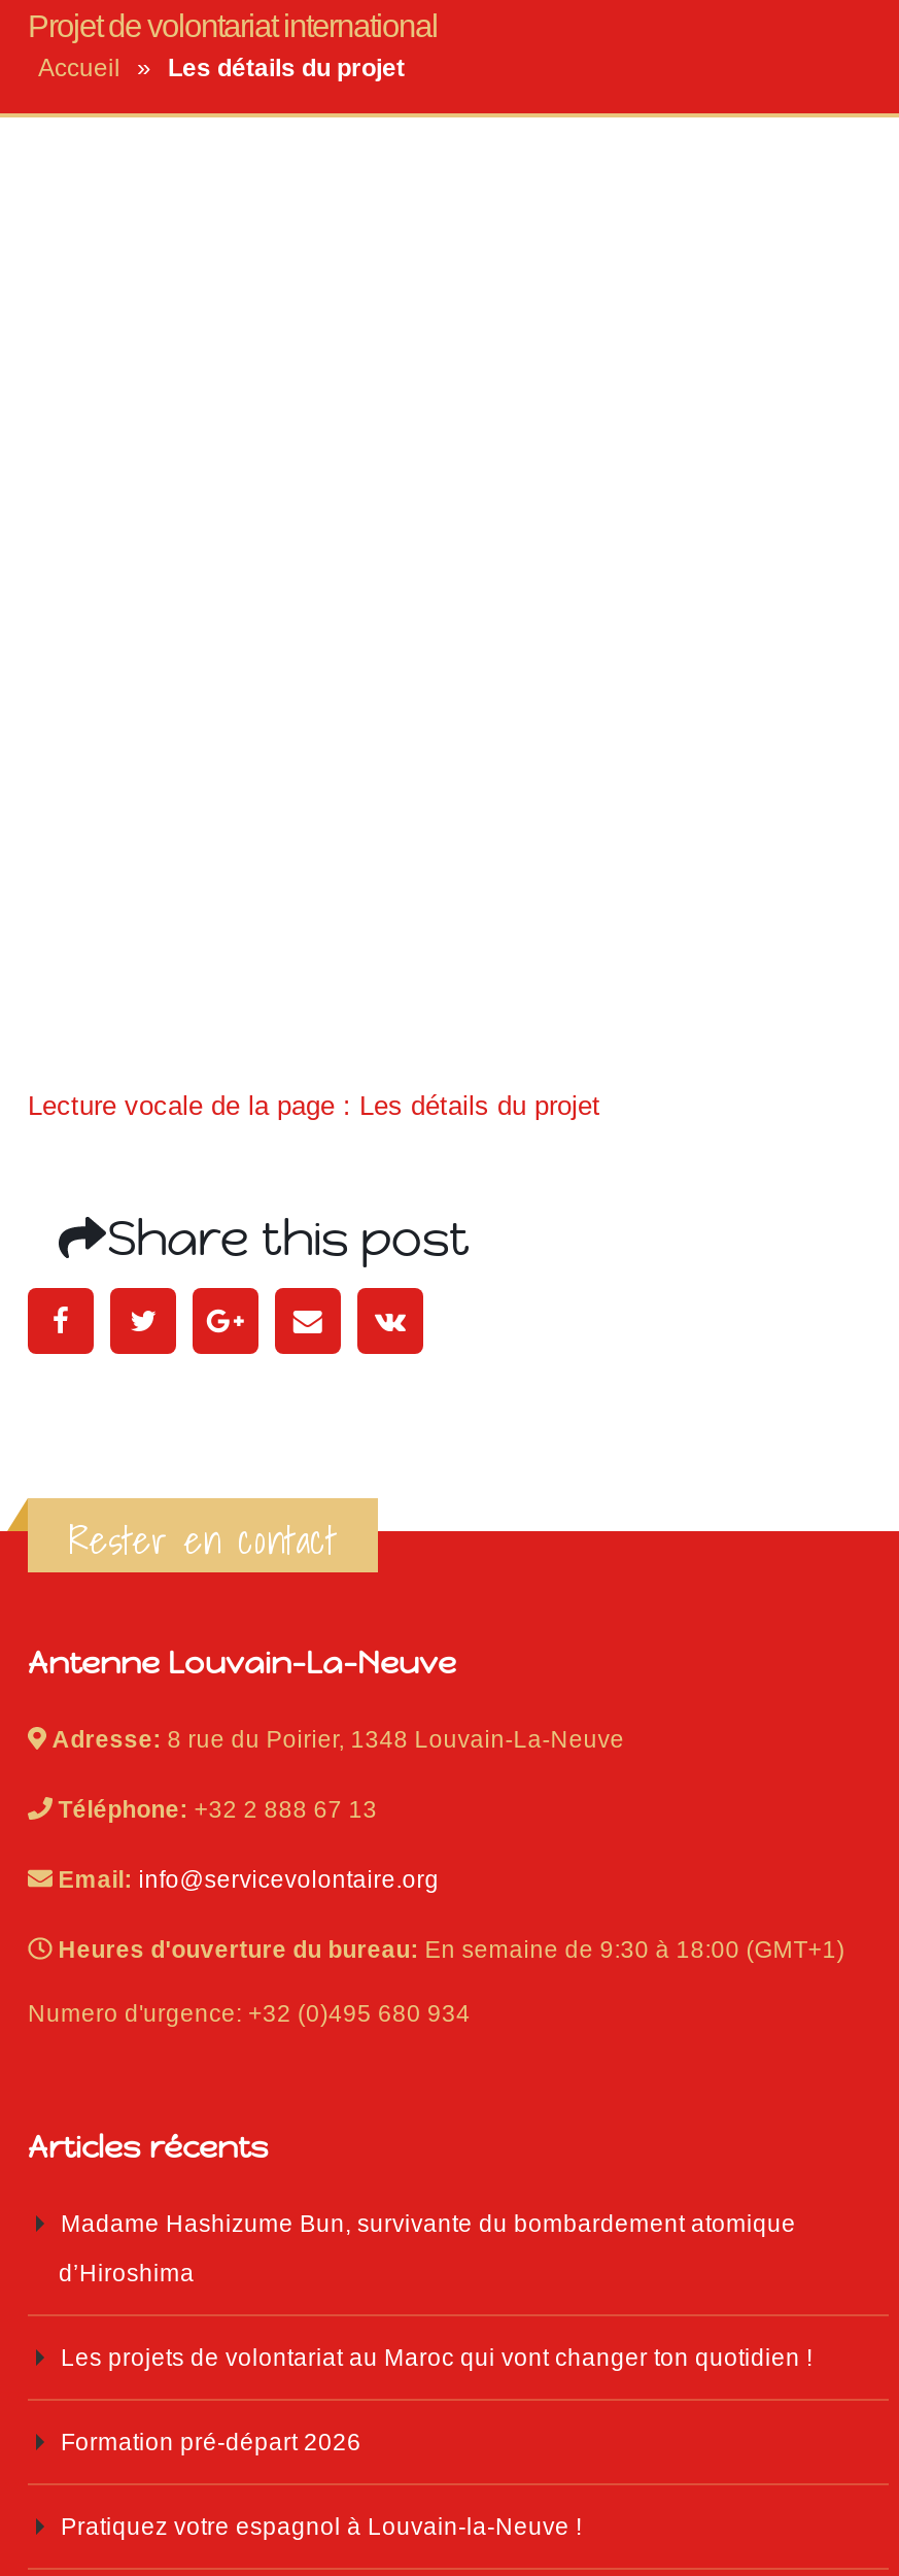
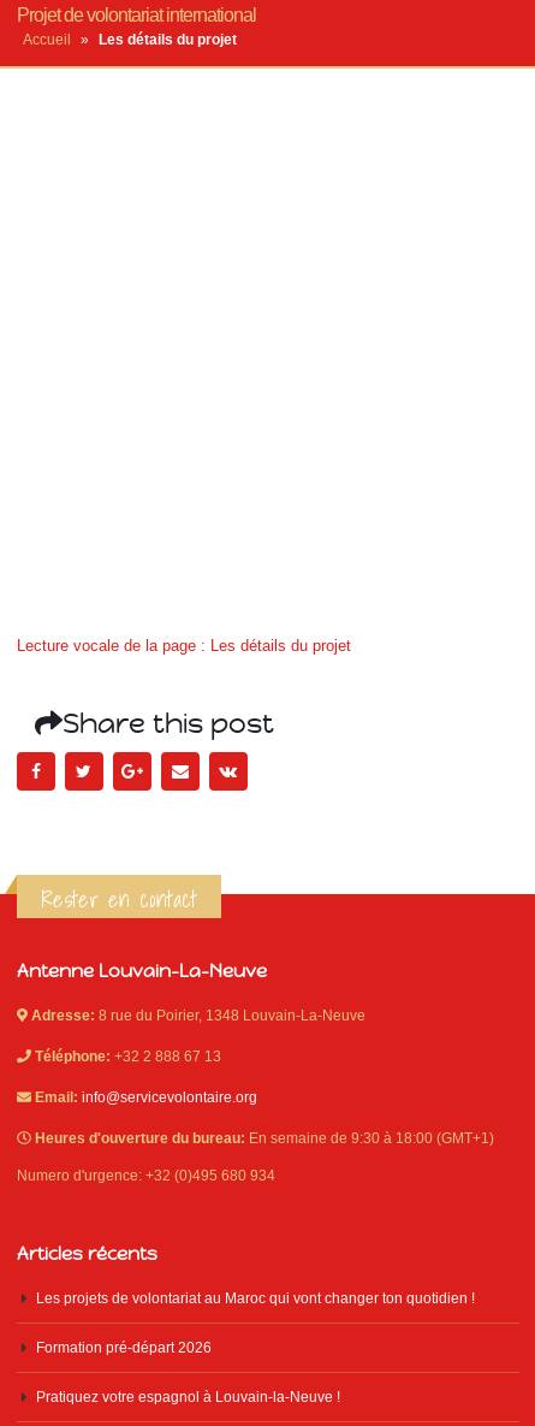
- Madame Hashizume Bun, survivante du bombardement atomique
- d’Hiroshima
